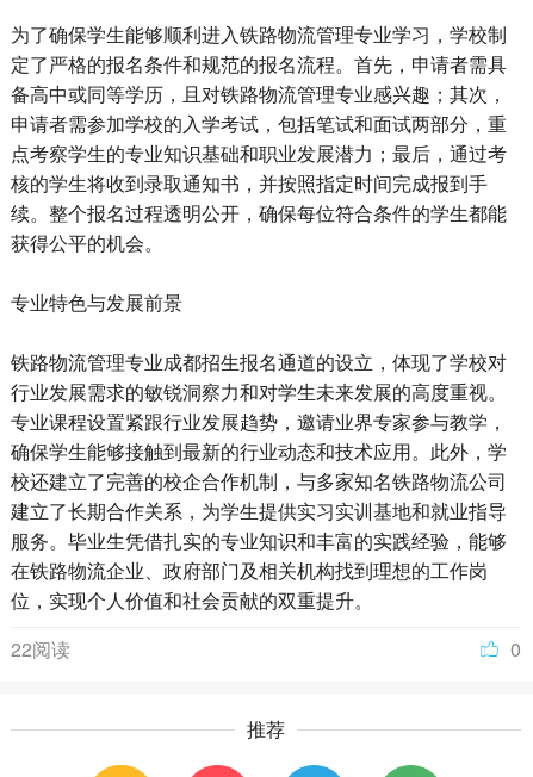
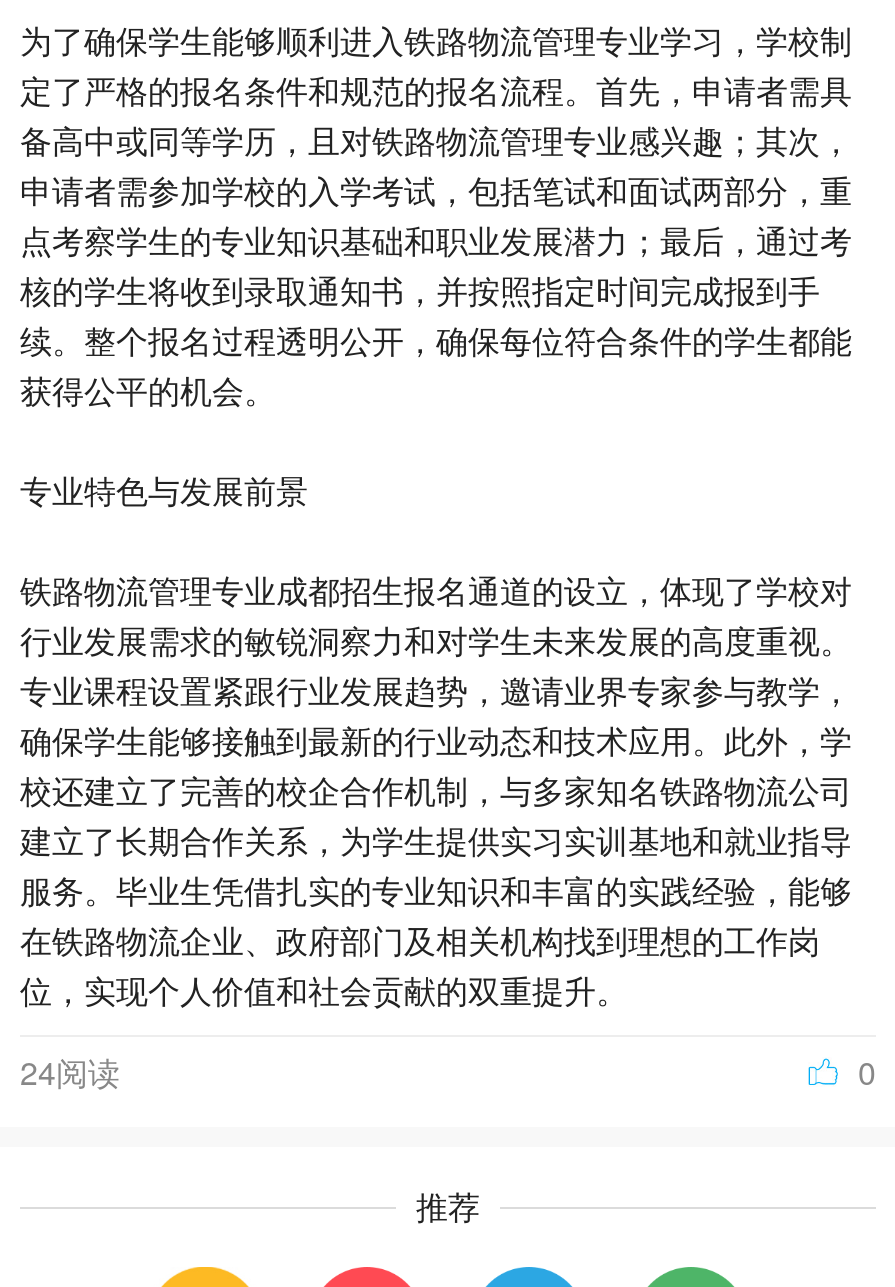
- 22阅读
+ 24阅读
